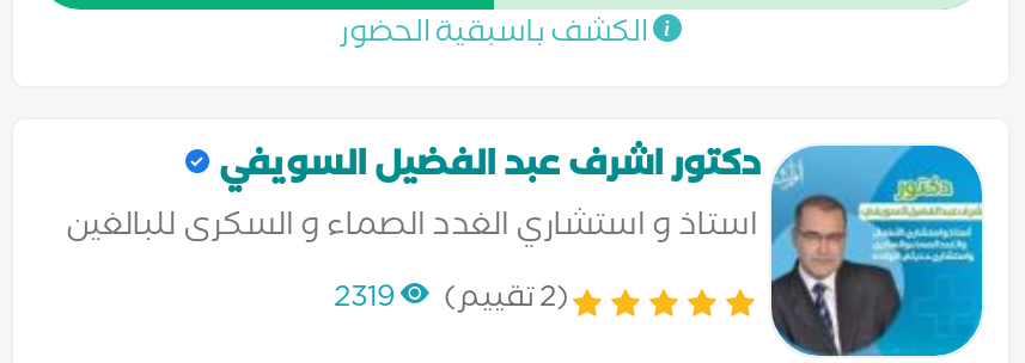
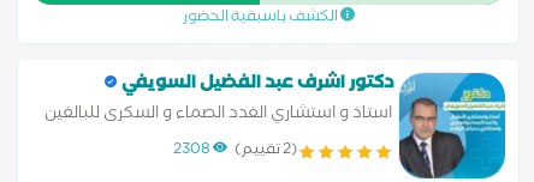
- 2319
+ 2308
